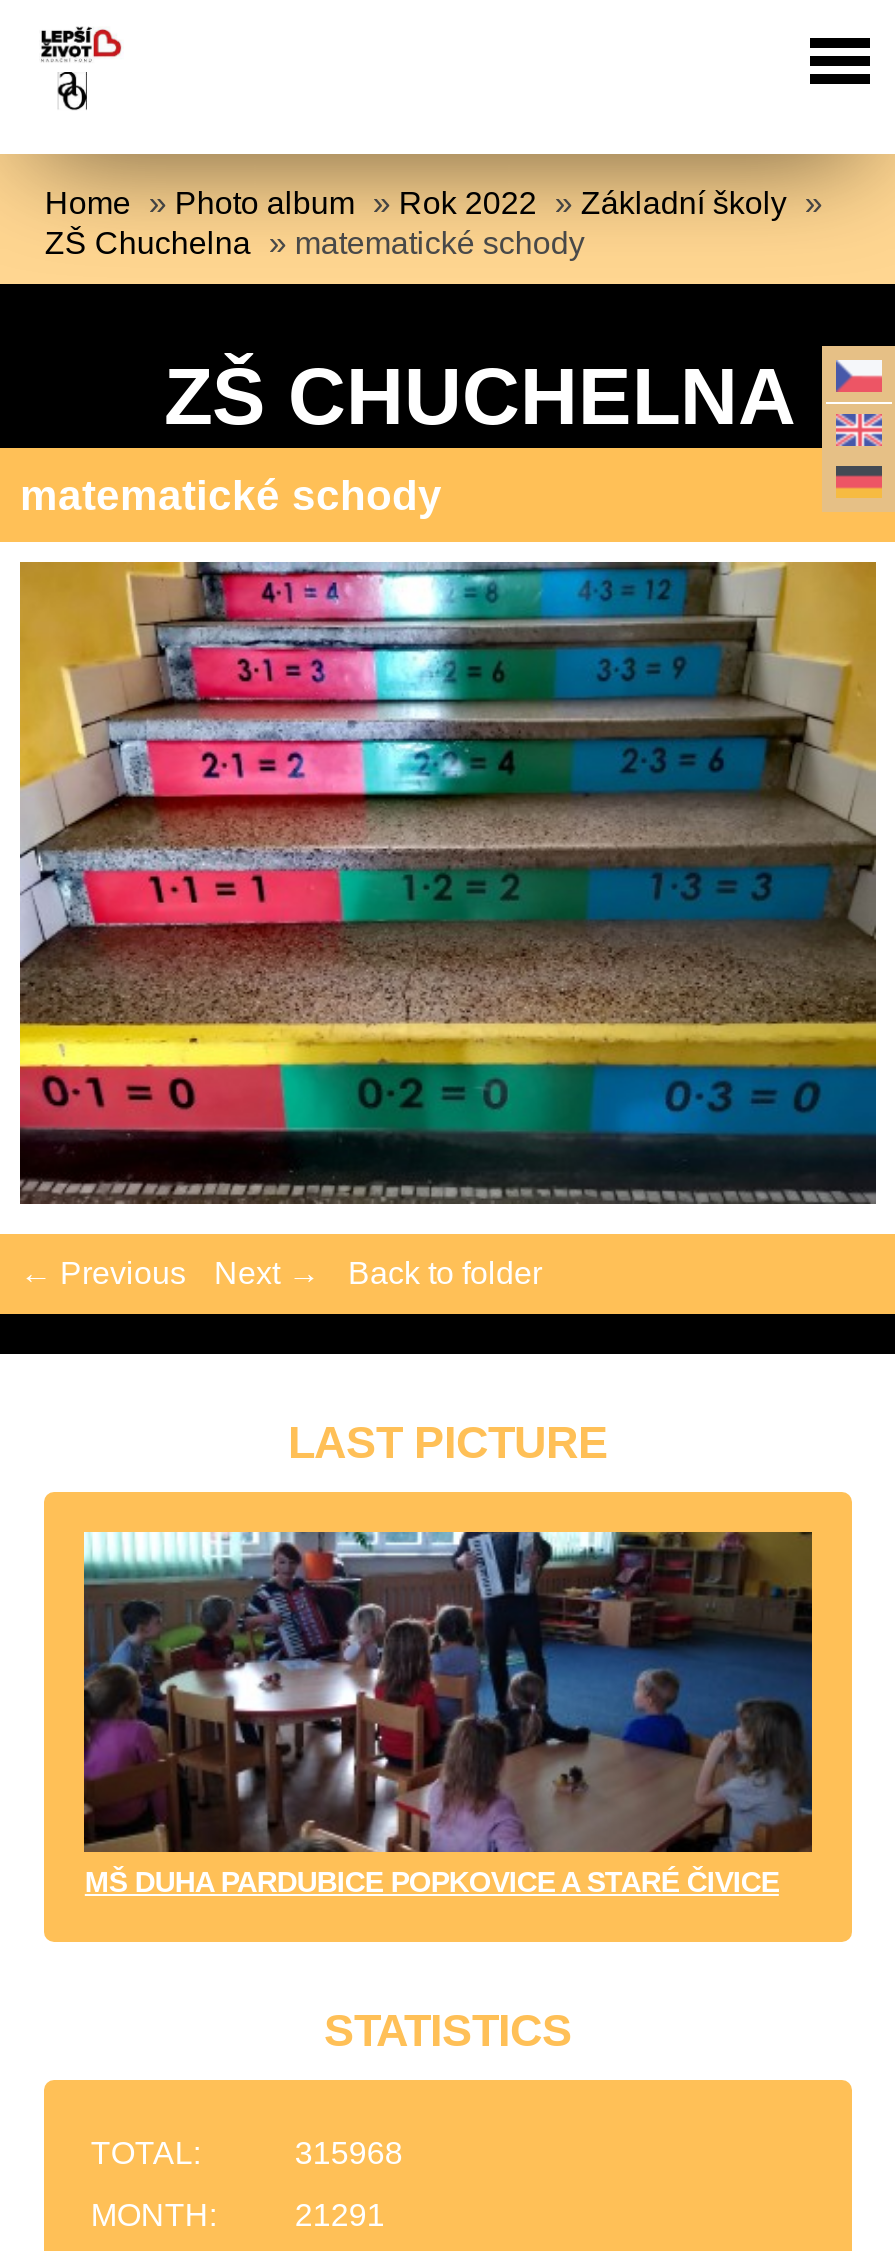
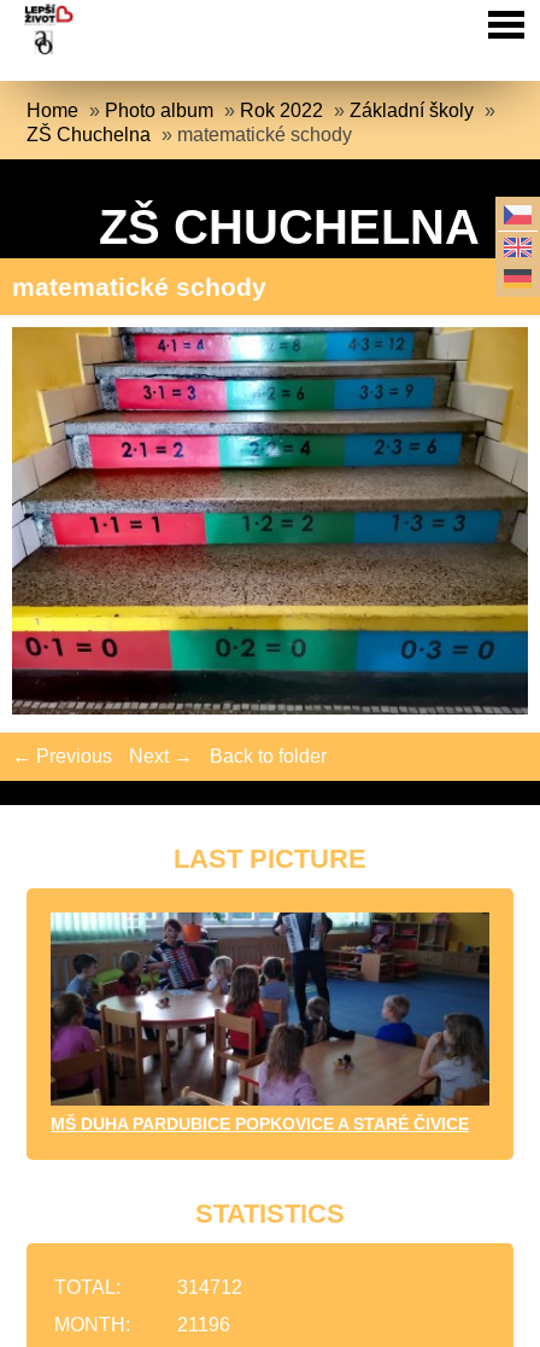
- 315968
+ 314712

- 21291
+ 21196
